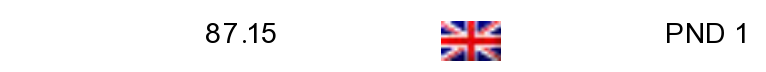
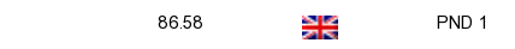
- 87.15
+ 86.58
